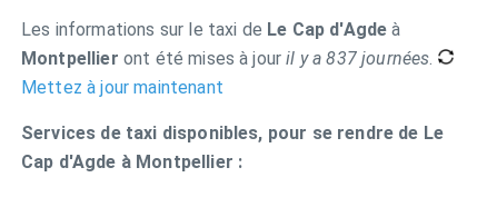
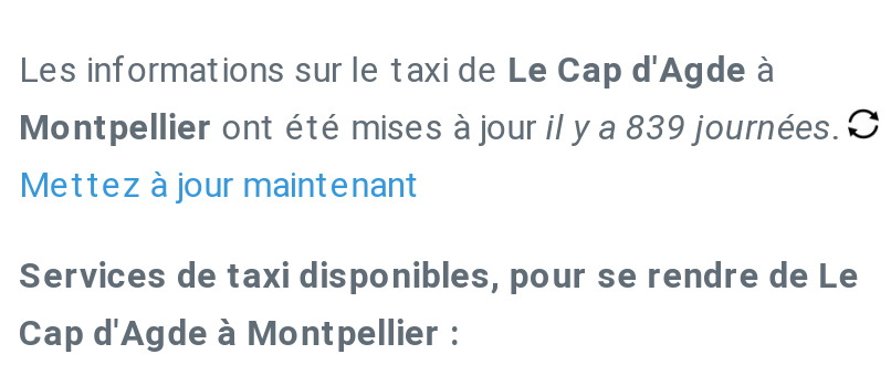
- Montpellier ont été mises à jour il y a 837 journées.
+ Montpellier ont été mises à jour il y a 839 journées.
